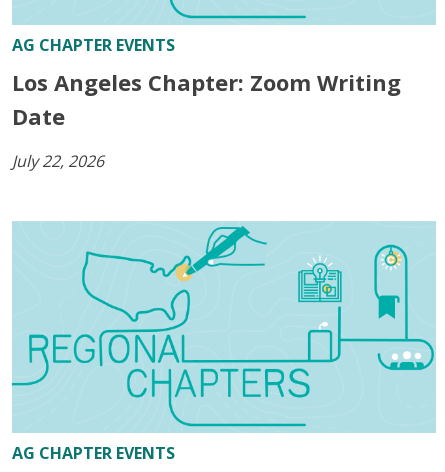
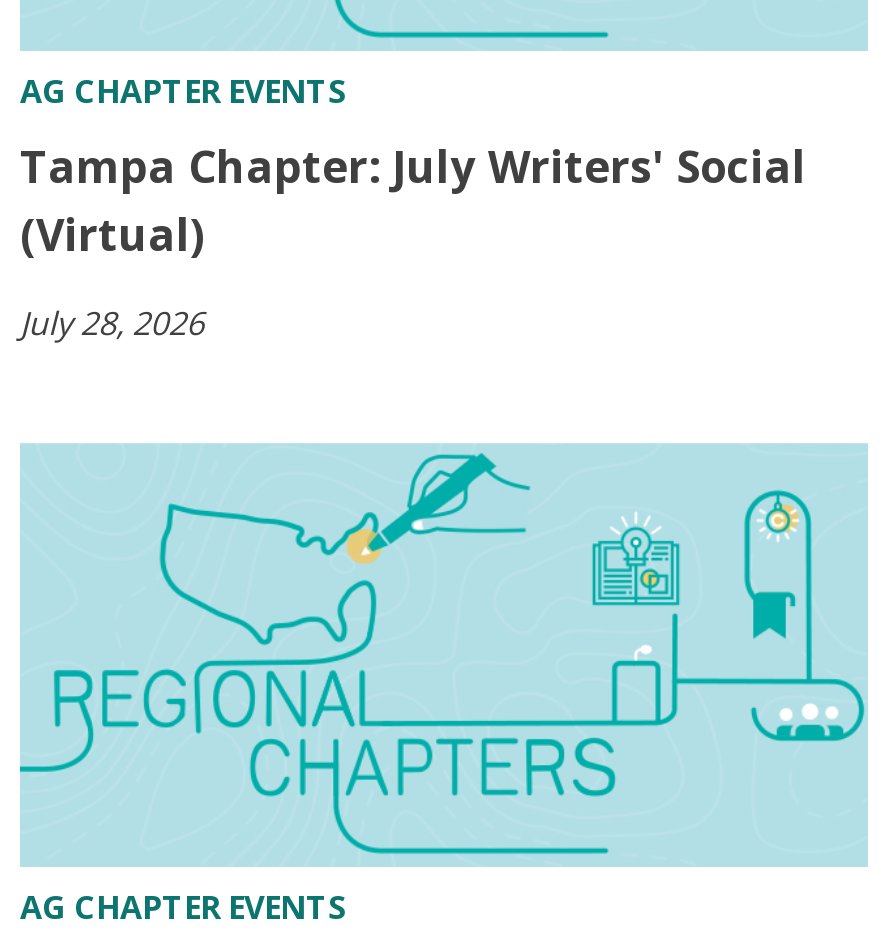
- Los Angeles Chapter: Zoom Writing
- Date
+ Tampa Chapter: July Writers' Social
+ (Virtual)

- July 22, 2026
+ July 28, 2026
